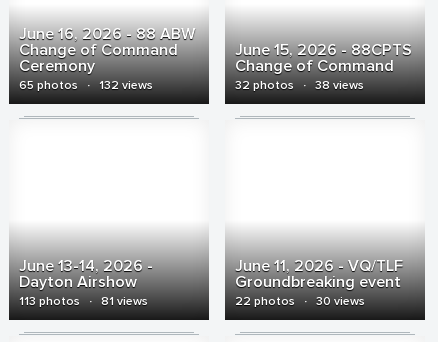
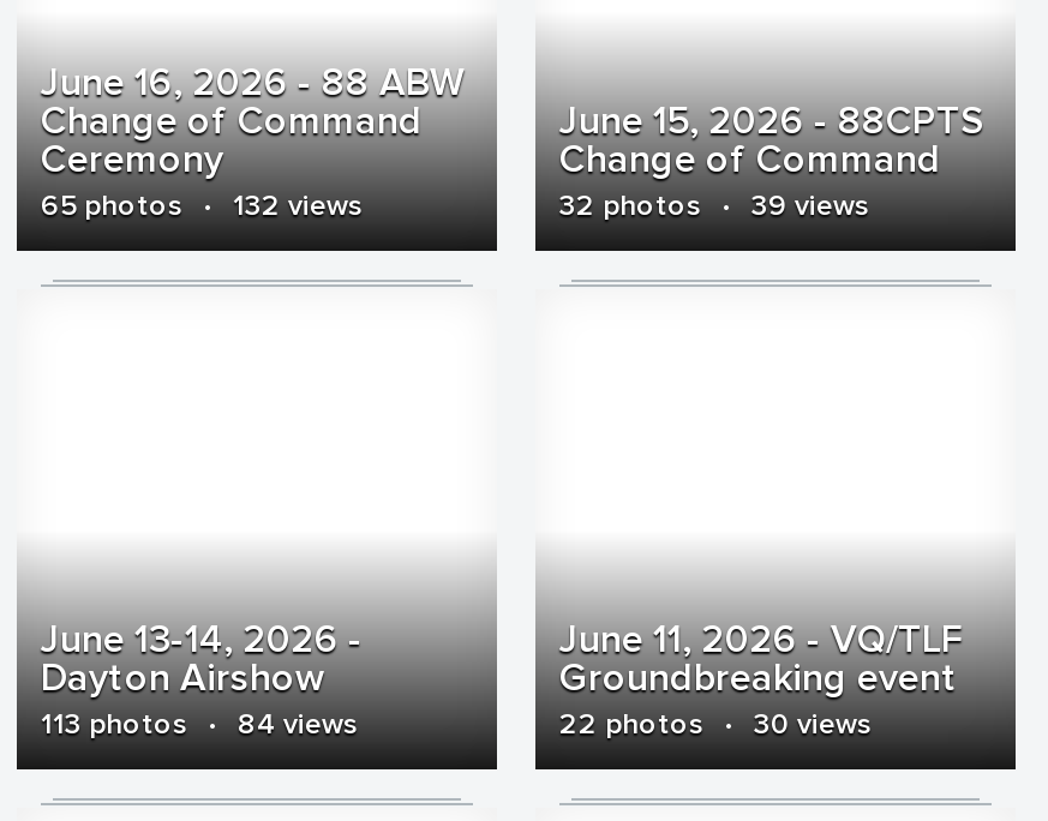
- 32 photos · 38 views
+ 32 photos · 39 views

- 113 photos · 81 views
+ 113 photos · 84 views
